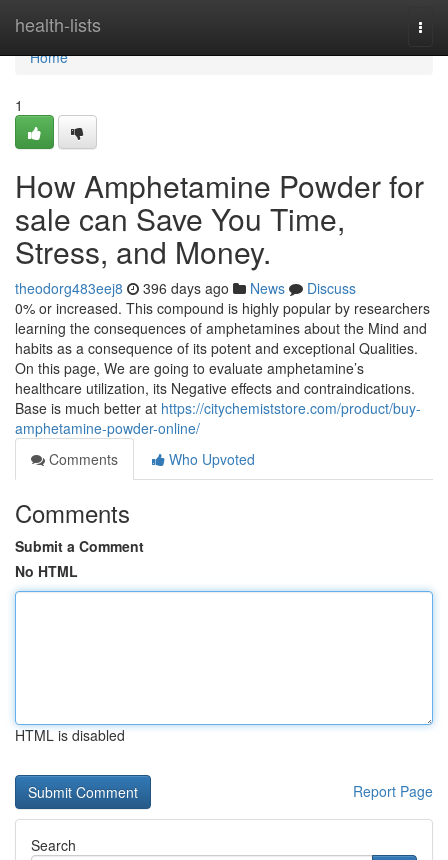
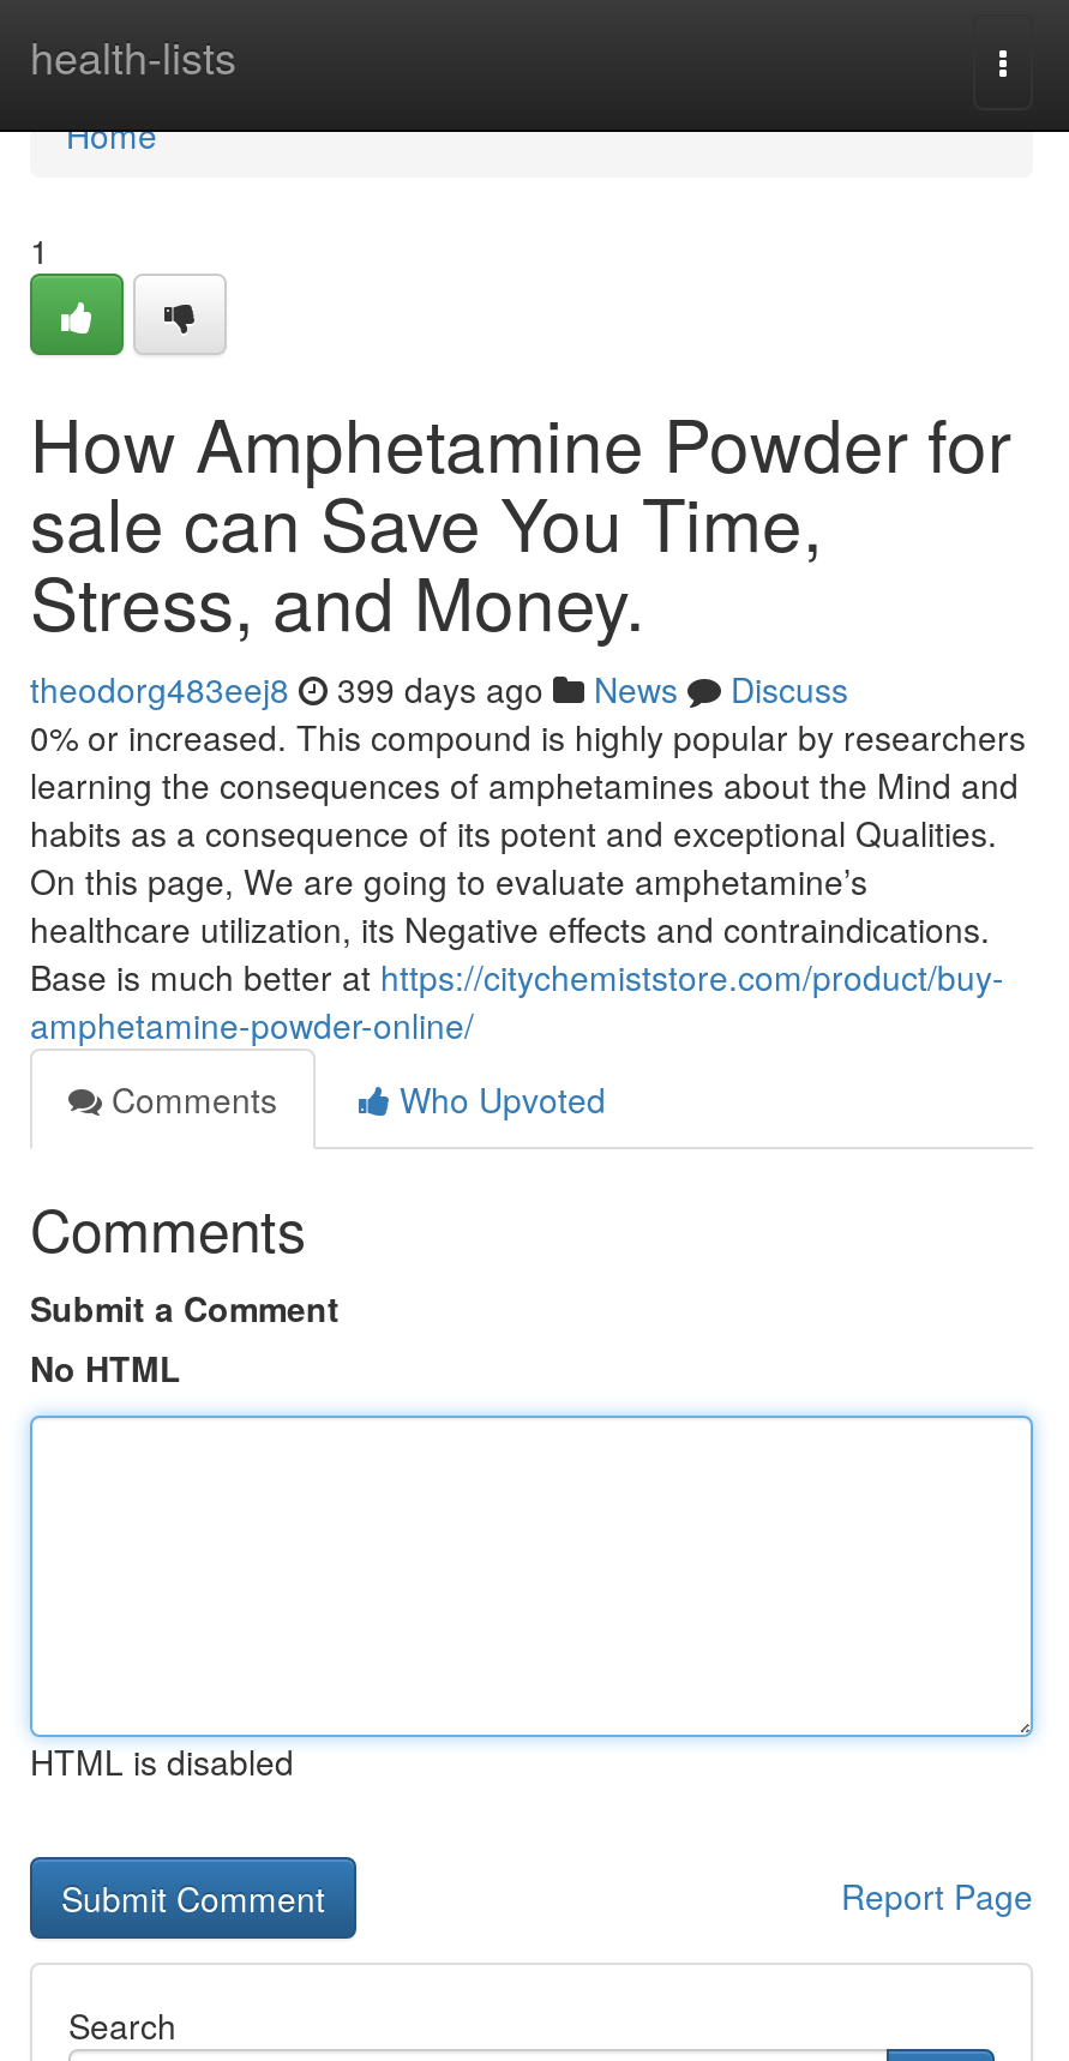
- theodorg483eej8 396 days ago News Discuss
+ theodorg483eej8 399 days ago News Discuss
